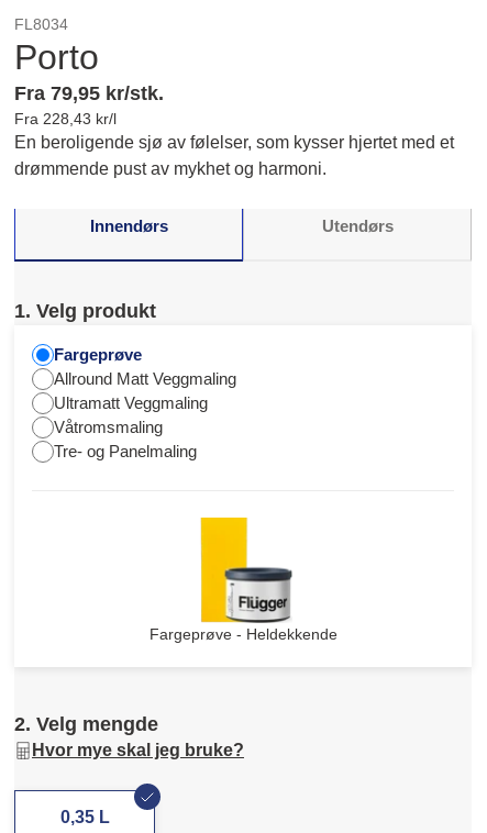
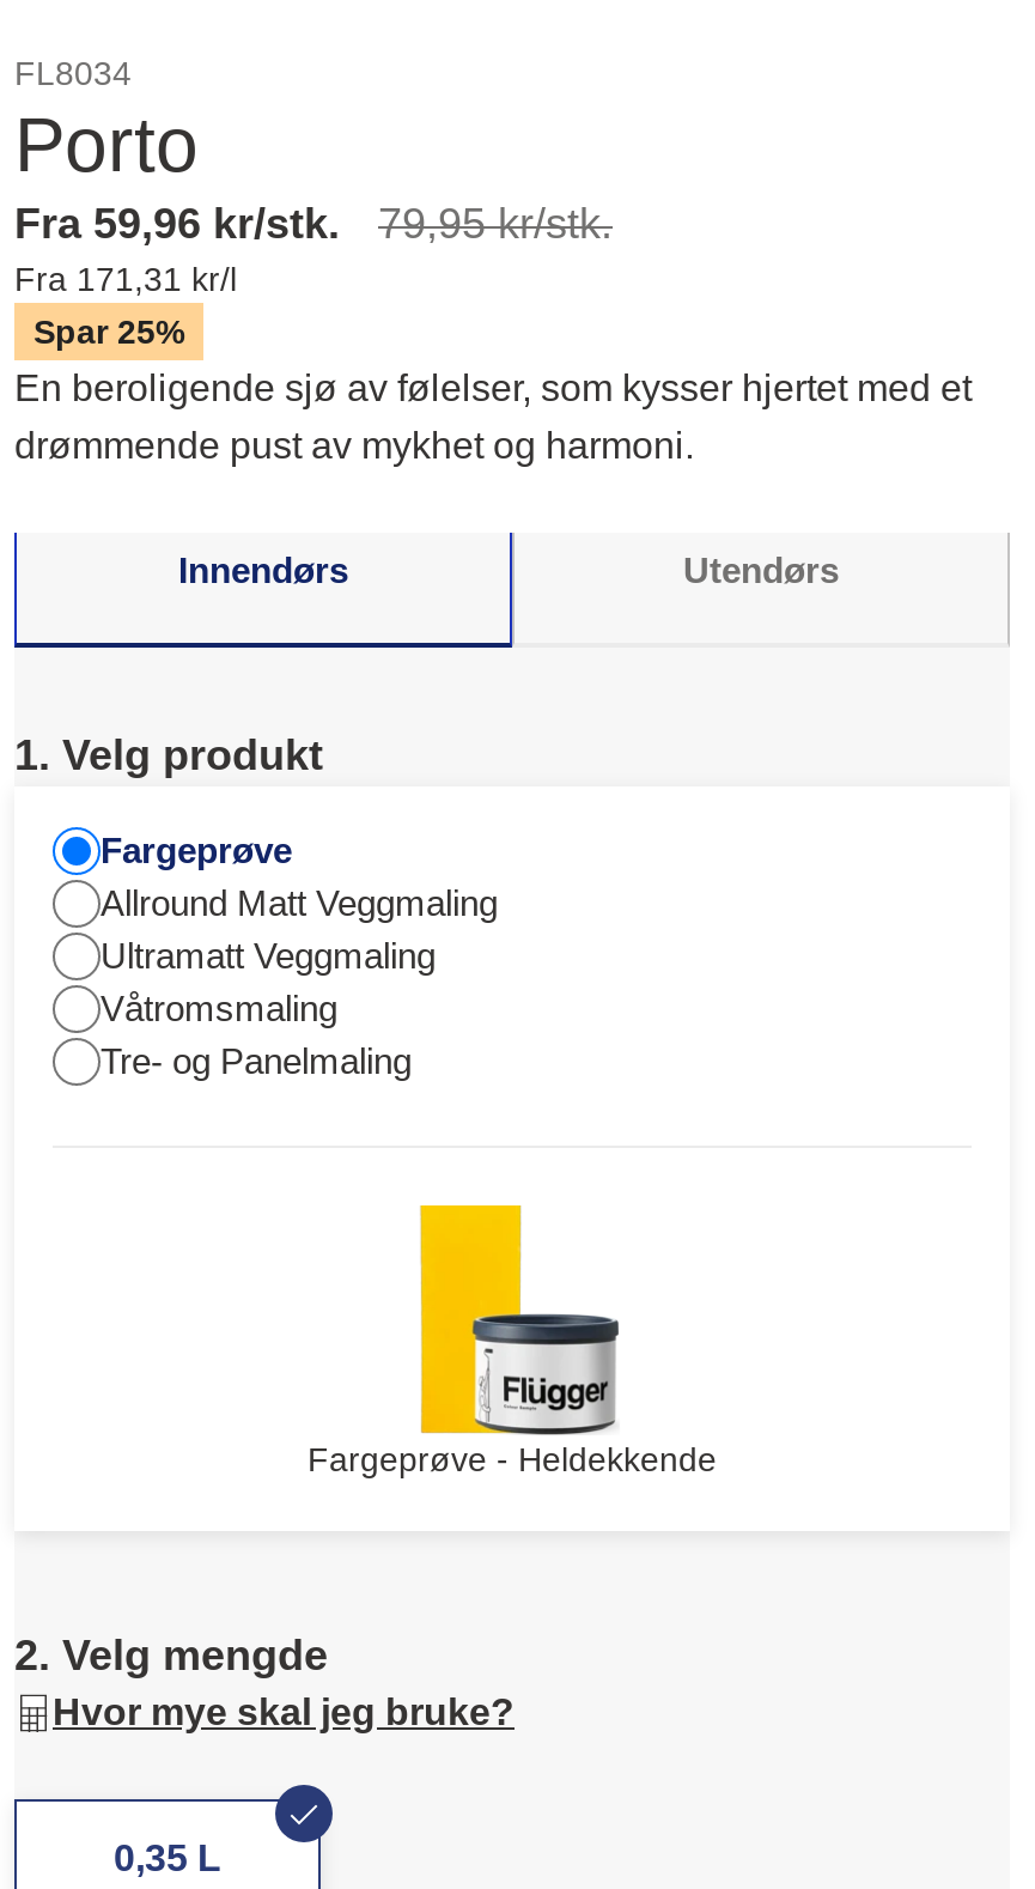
- Fra 79,95 kr/stk.
- Fra 228,43 kr/l
+ Fra 59,96 kr/stk.
+ 79,95 kr/stk.
+ Fra 171,31 kr/l
+ Spar 25%
